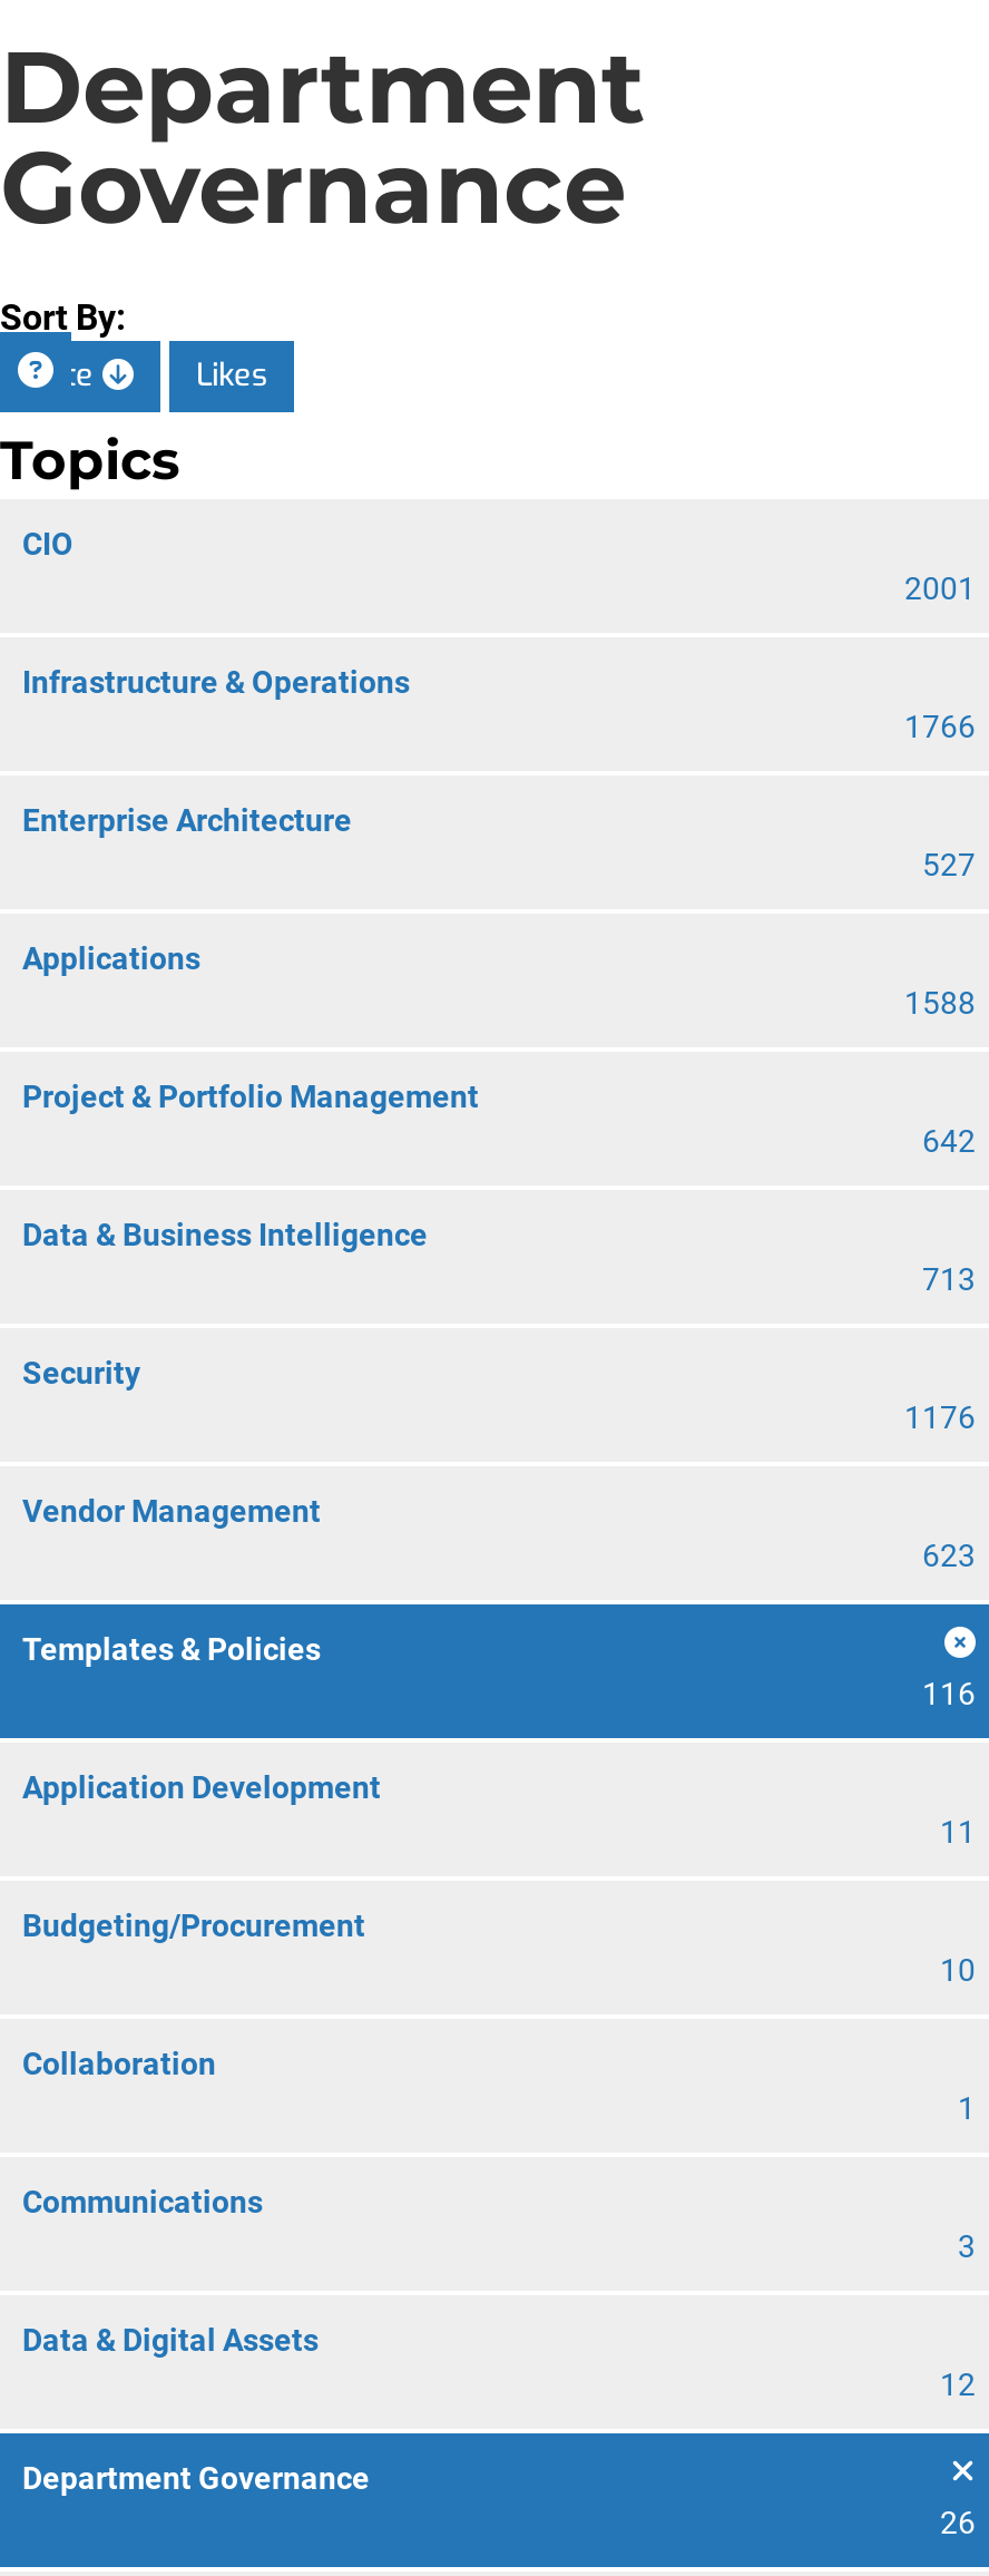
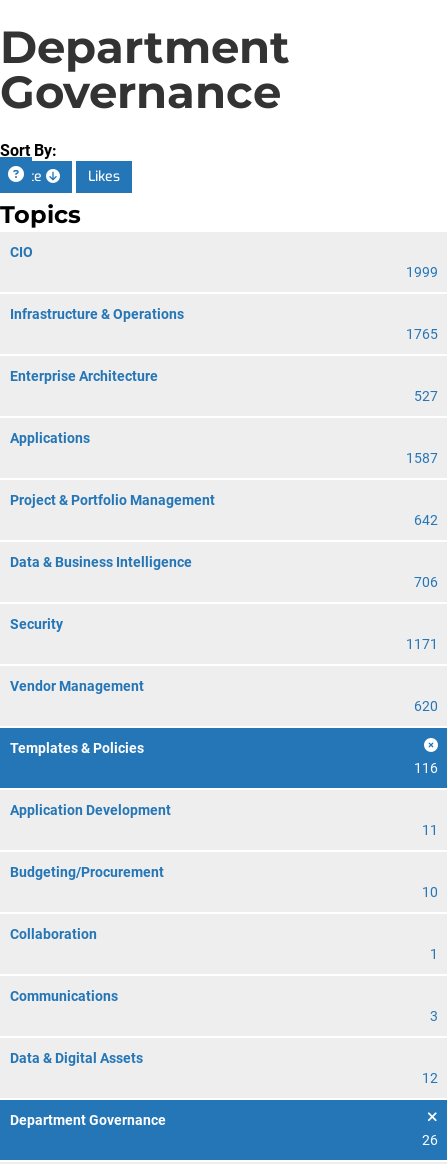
- 2001
+ 1999

- 1766
+ 1765

- 1588
+ 1587

- 713
+ 706

- 1176
+ 1171

- 623
+ 620
